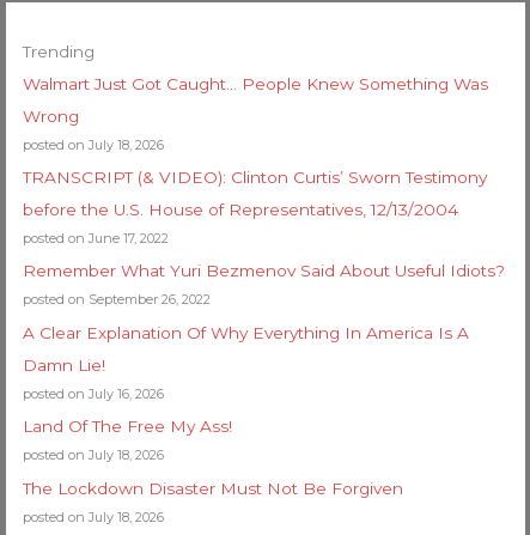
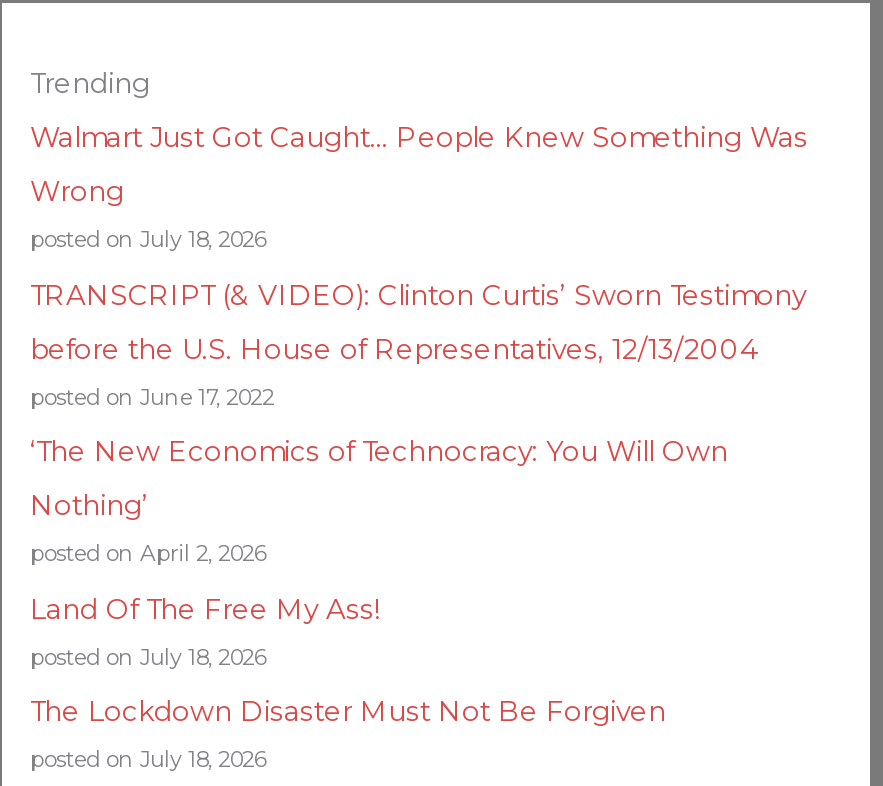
- Remember What Yuri Bezmenov Said About Useful Idiots?
- posted on September 26, 2022
- A Clear Explanation Of Why Everything In America Is A
- Damn Lie!
- posted on July 16, 2026
+ ‘The New Economics of Technocracy: You Will Own
+ Nothing’
+ posted on April 2, 2026
